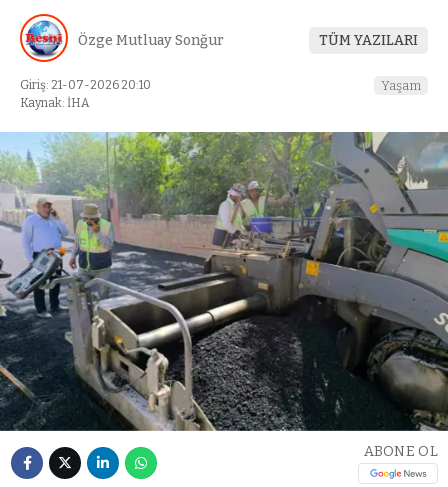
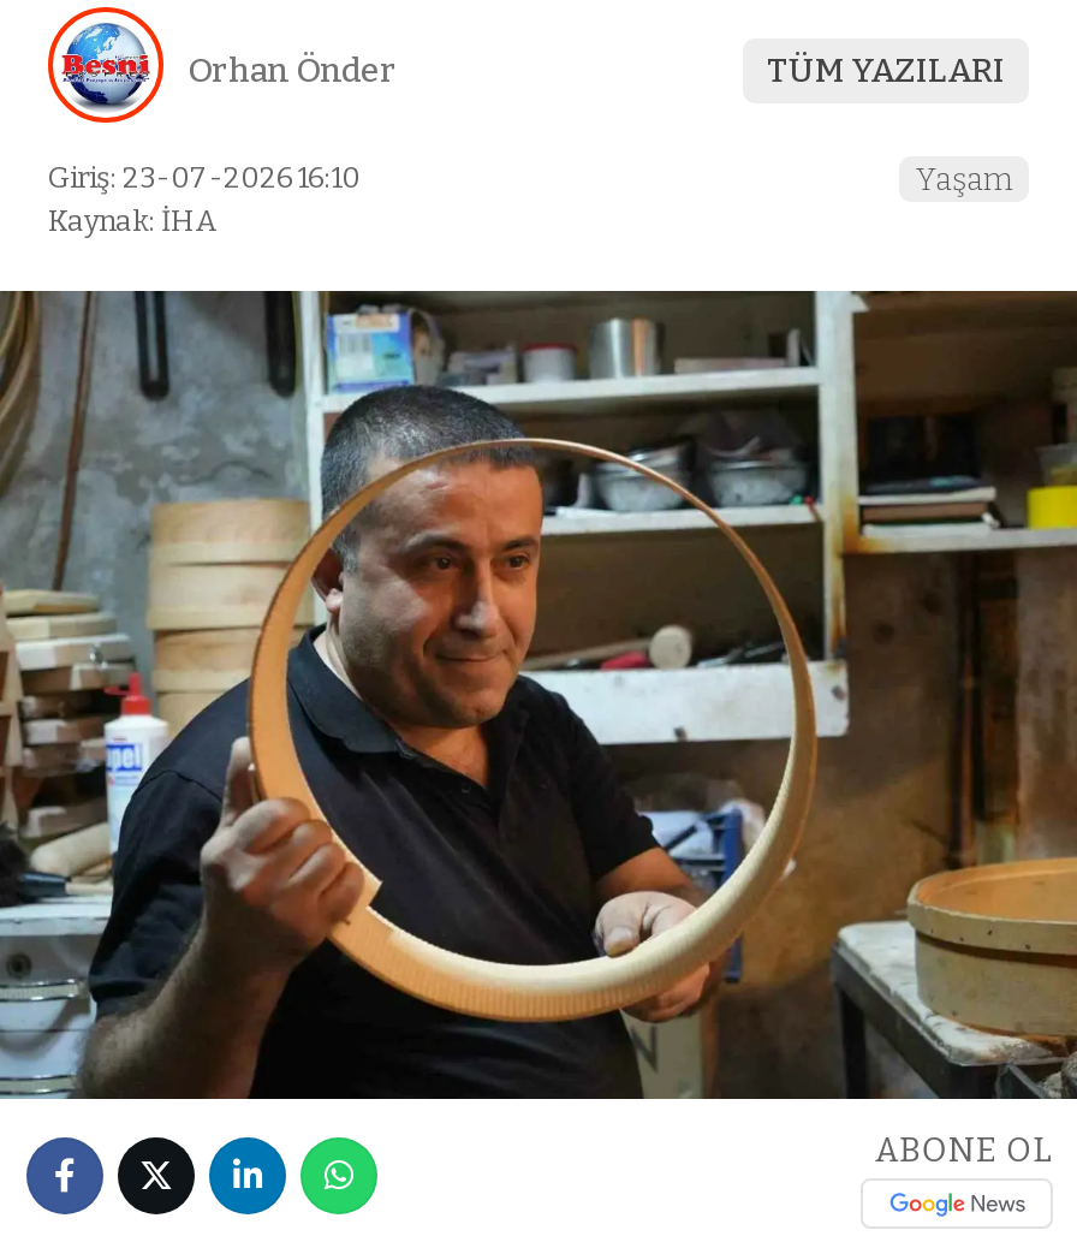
- Özge Mutluay Sonğur
+ Orhan Önder

- Giriş: 21-07-2026 20:10
+ Giriş: 23-07-2026 16:10

- [image]
+ [image]
